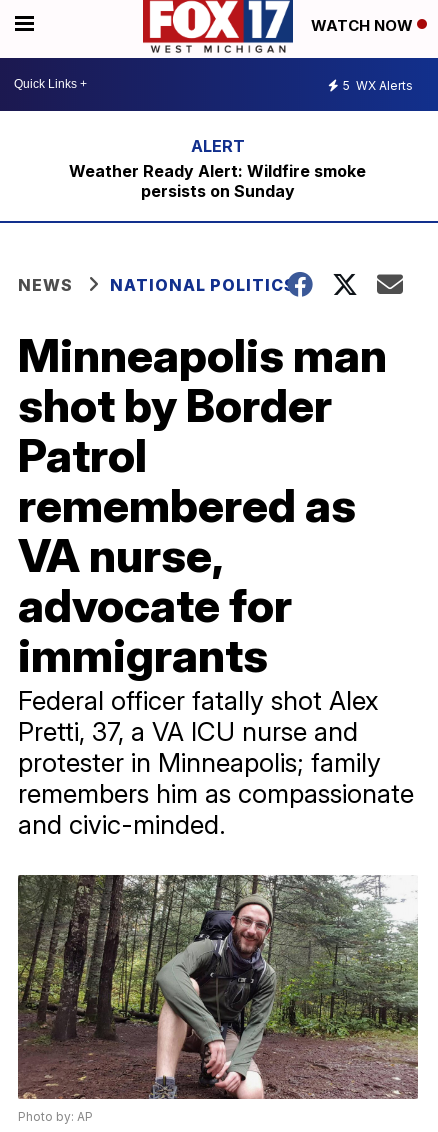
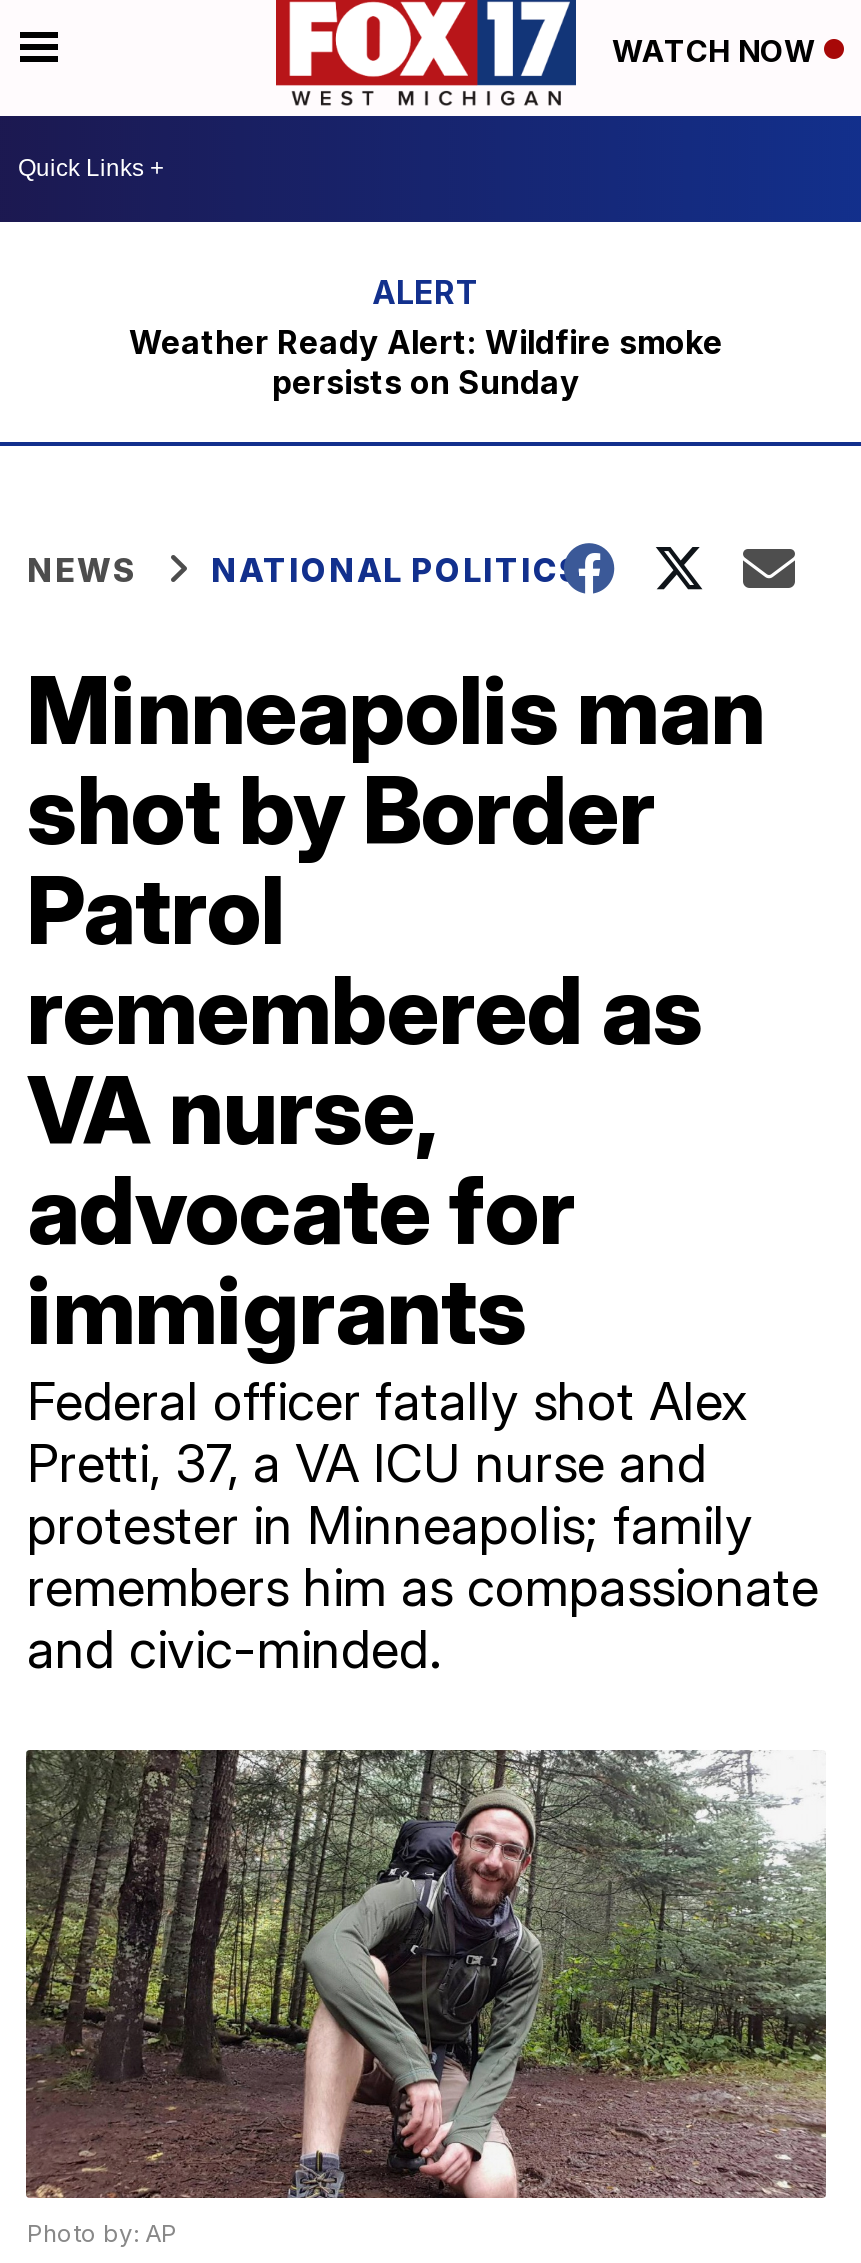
- 5 WX Alerts
